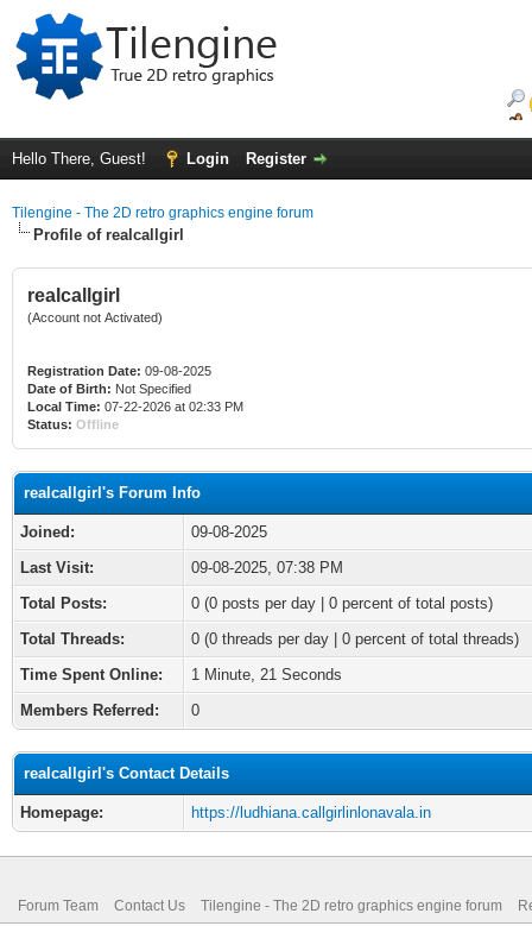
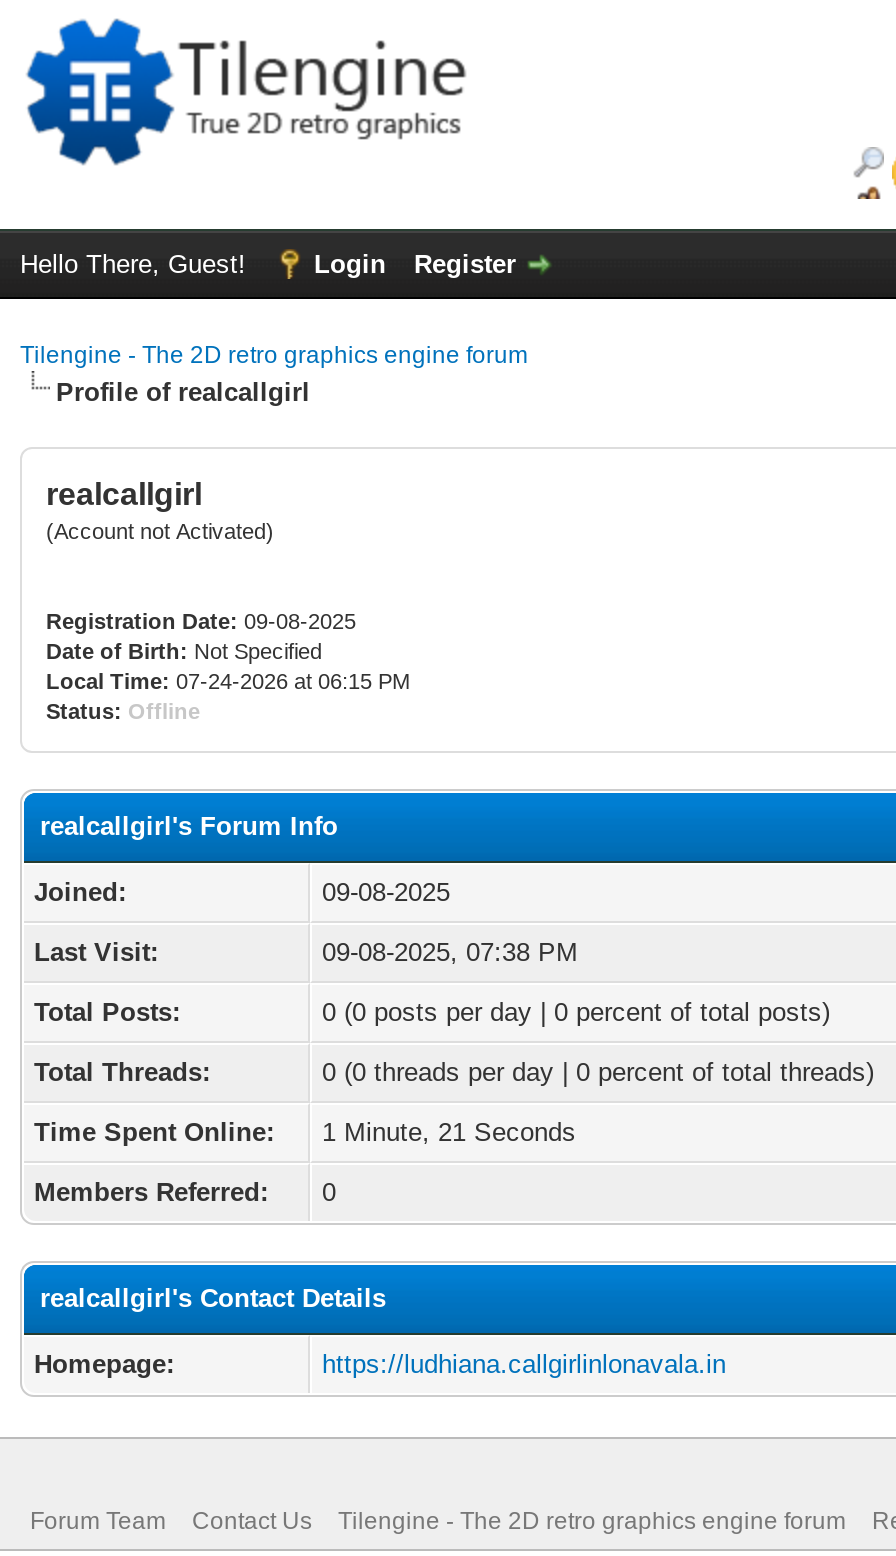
- Local Time: 07-22-2026 at 02:33 PM
+ Local Time: 07-24-2026 at 06:15 PM
